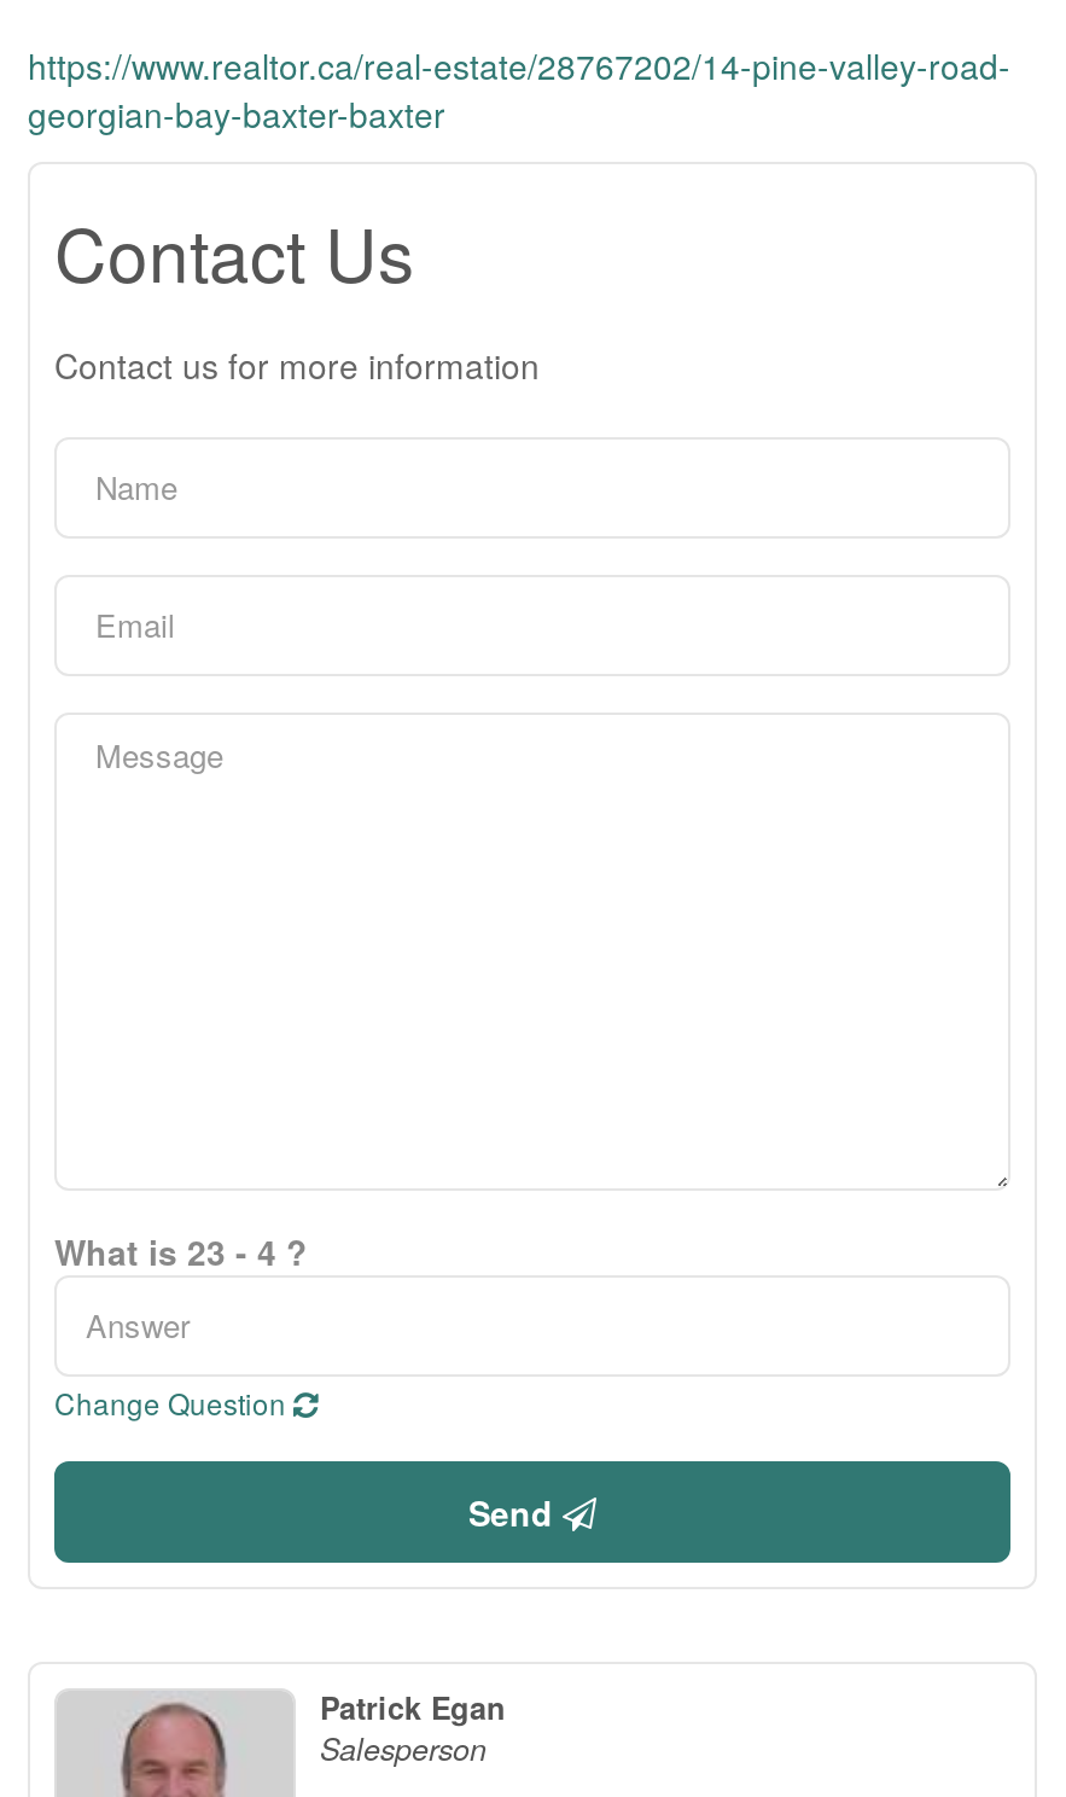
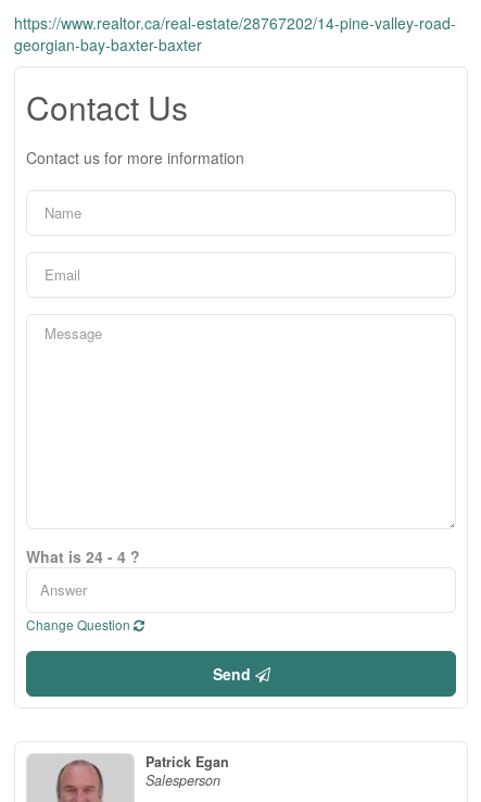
- What is 23 - 4 ?
+ What is 24 - 4 ?
